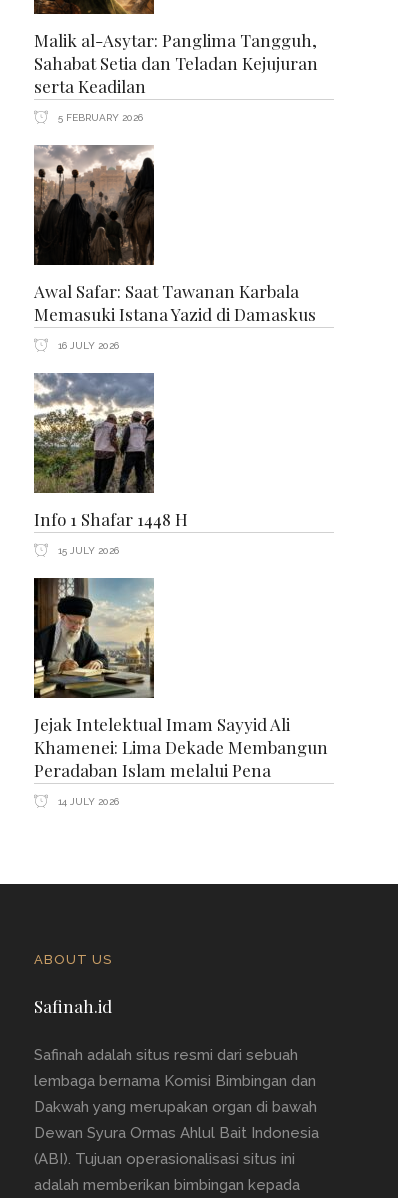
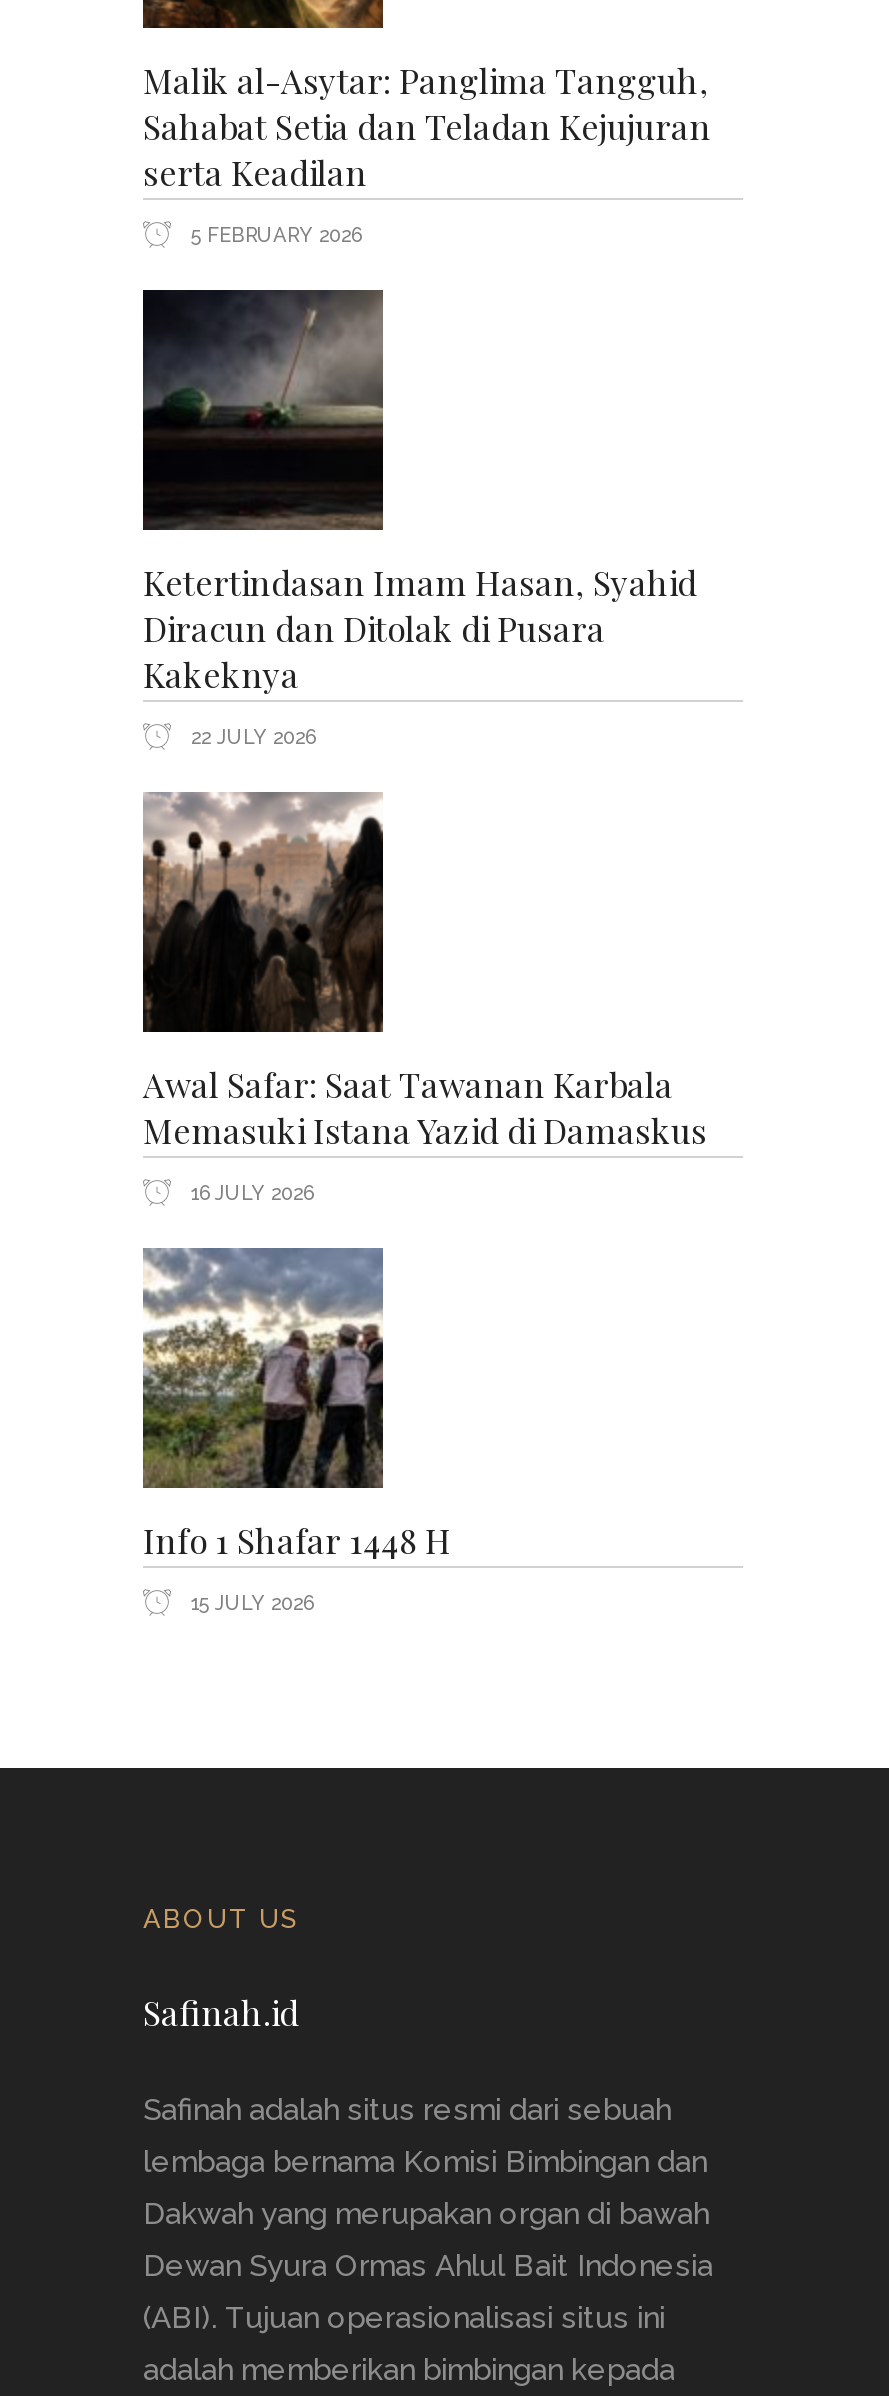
+ [image]
+ Ketertindasan Imam Hasan, Syahid
+ Diracun dan Ditolak di Pusara
+ Kakeknya
+ 22 JULY 2026

moved down: [image] | Awal Safar: Saat Tawanan Karbala | Memasuki Istana Yazid di Damaskus | 16 JULY 2026 | Info 1 Shafar 1448 H | 15 JULY 2026

- [image]
- Jejak Intelektual Imam Sayyid Ali
- Khamenei: Lima Dekade Membangun
- Peradaban Islam melalui Pena
- 14 JULY 2026
